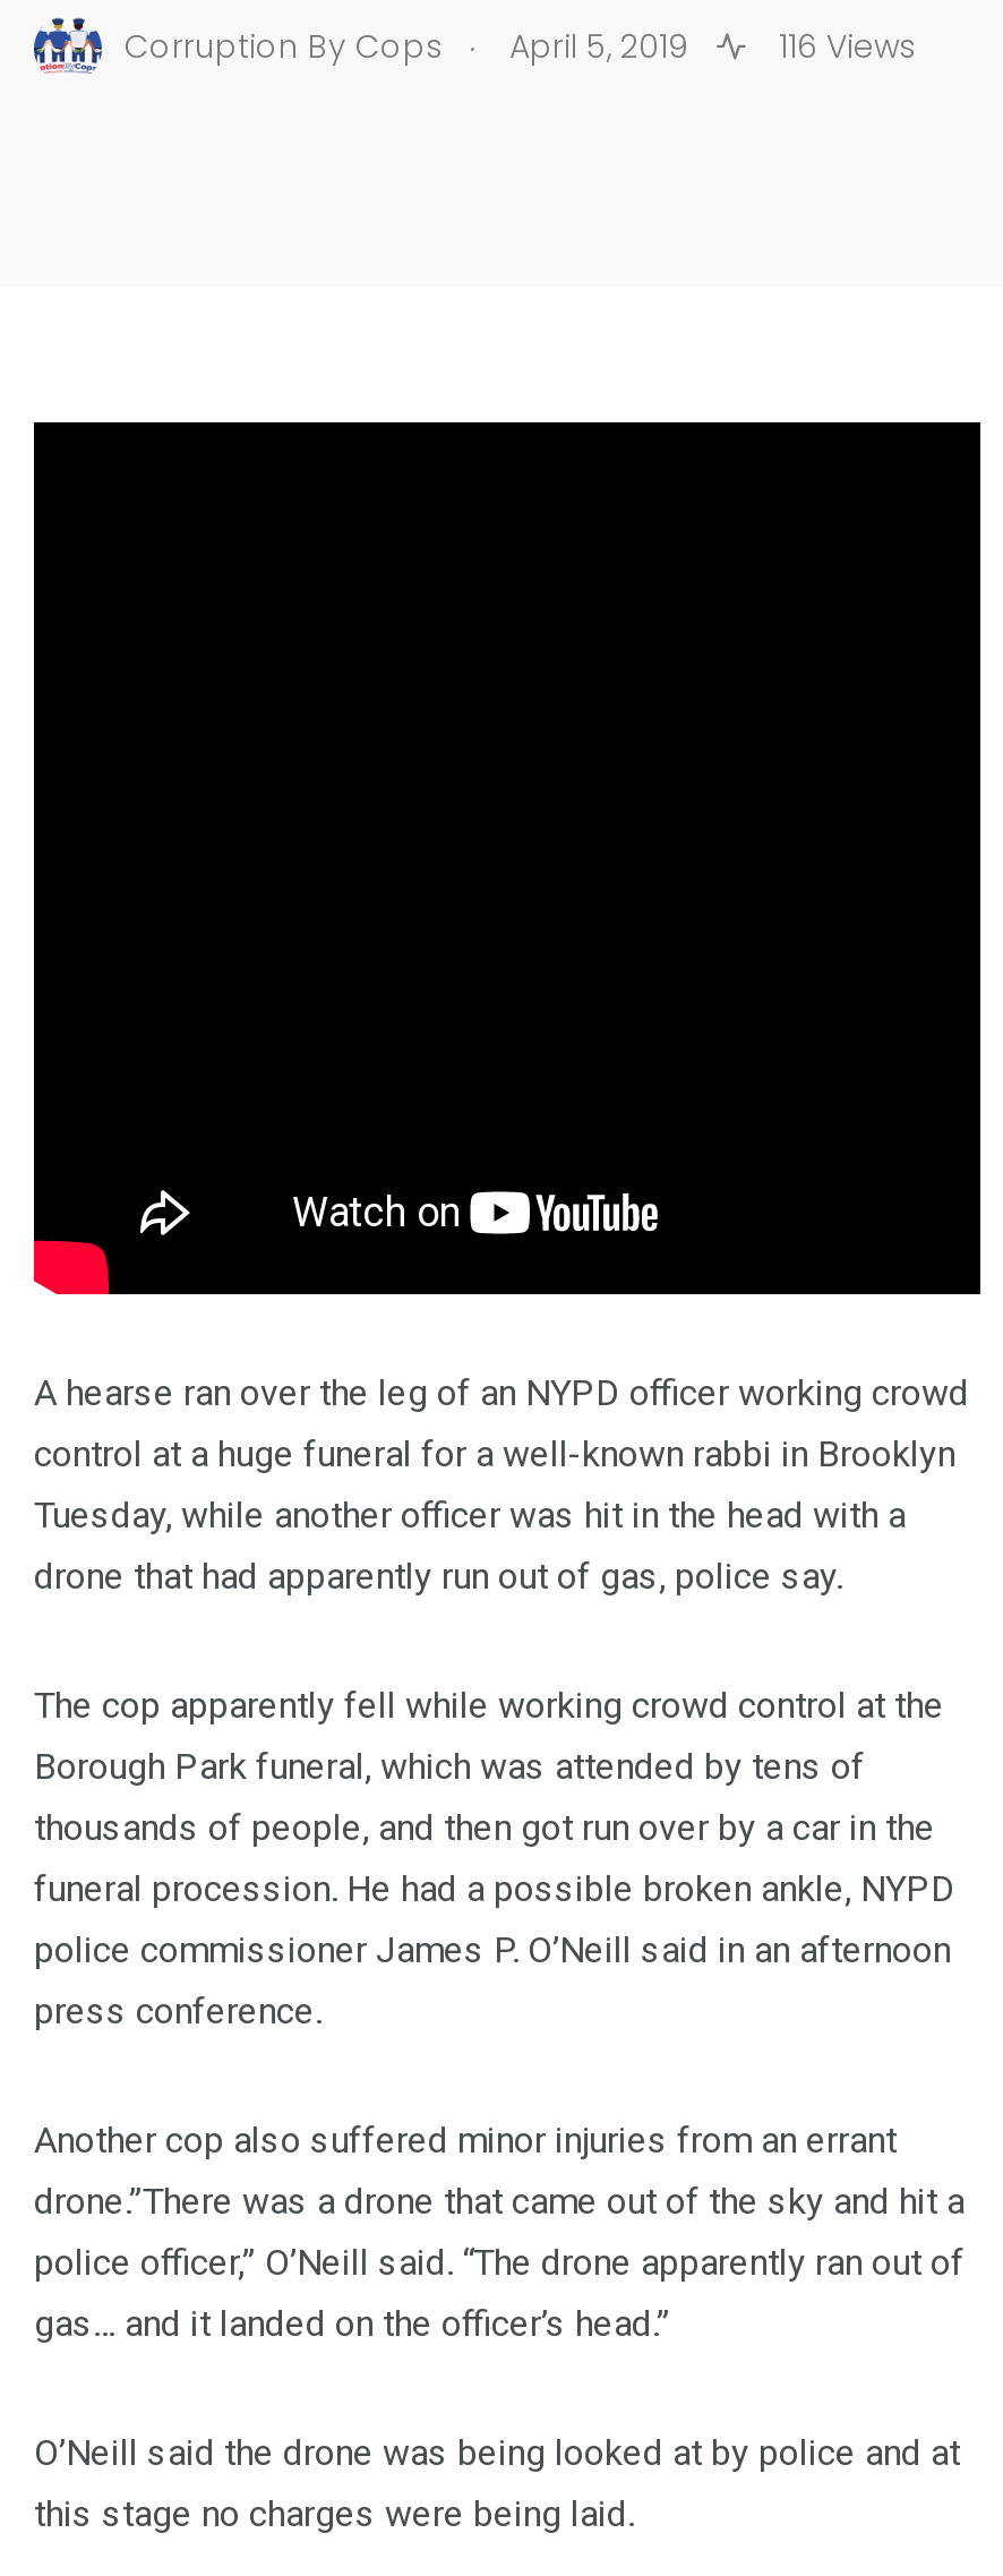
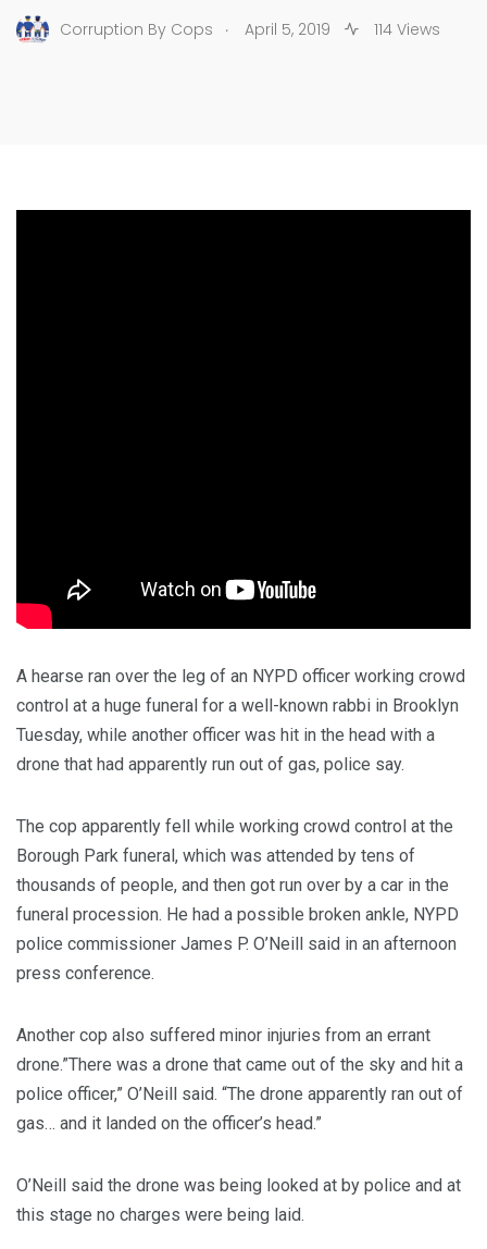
- Corruption By Cops . April 5, 2019 116 Views
+ Corruption By Cops . April 5, 2019 114 Views
